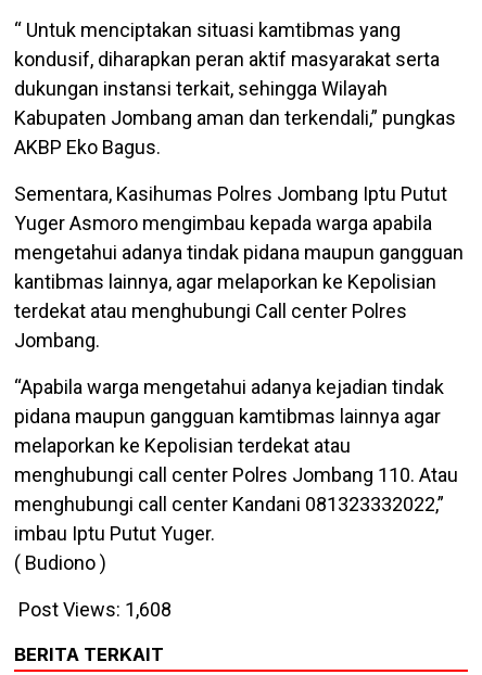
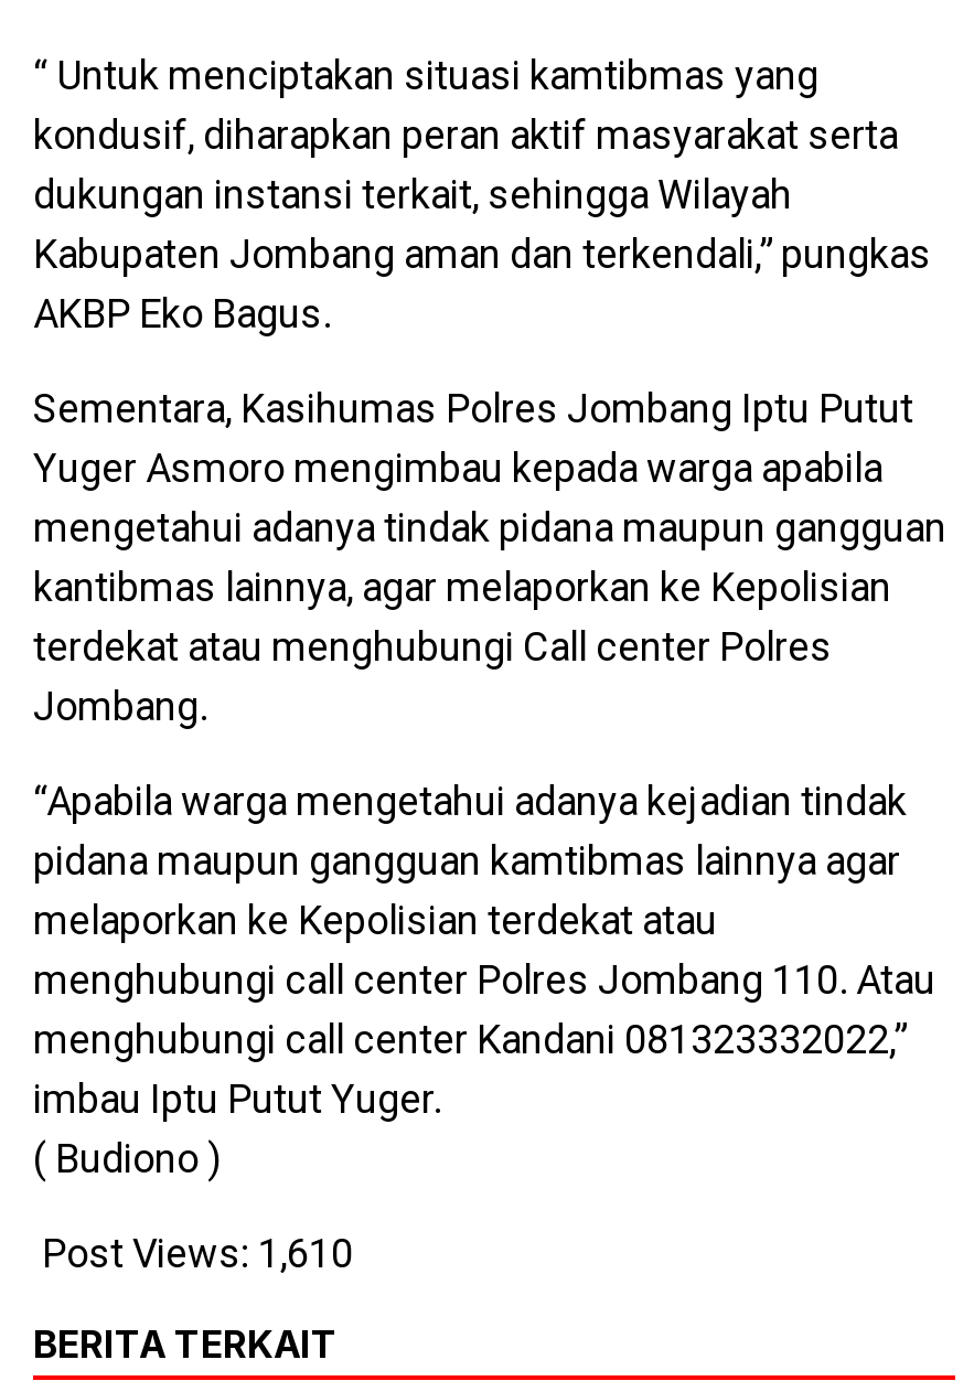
- Post Views: 1,608
+ Post Views: 1,610
